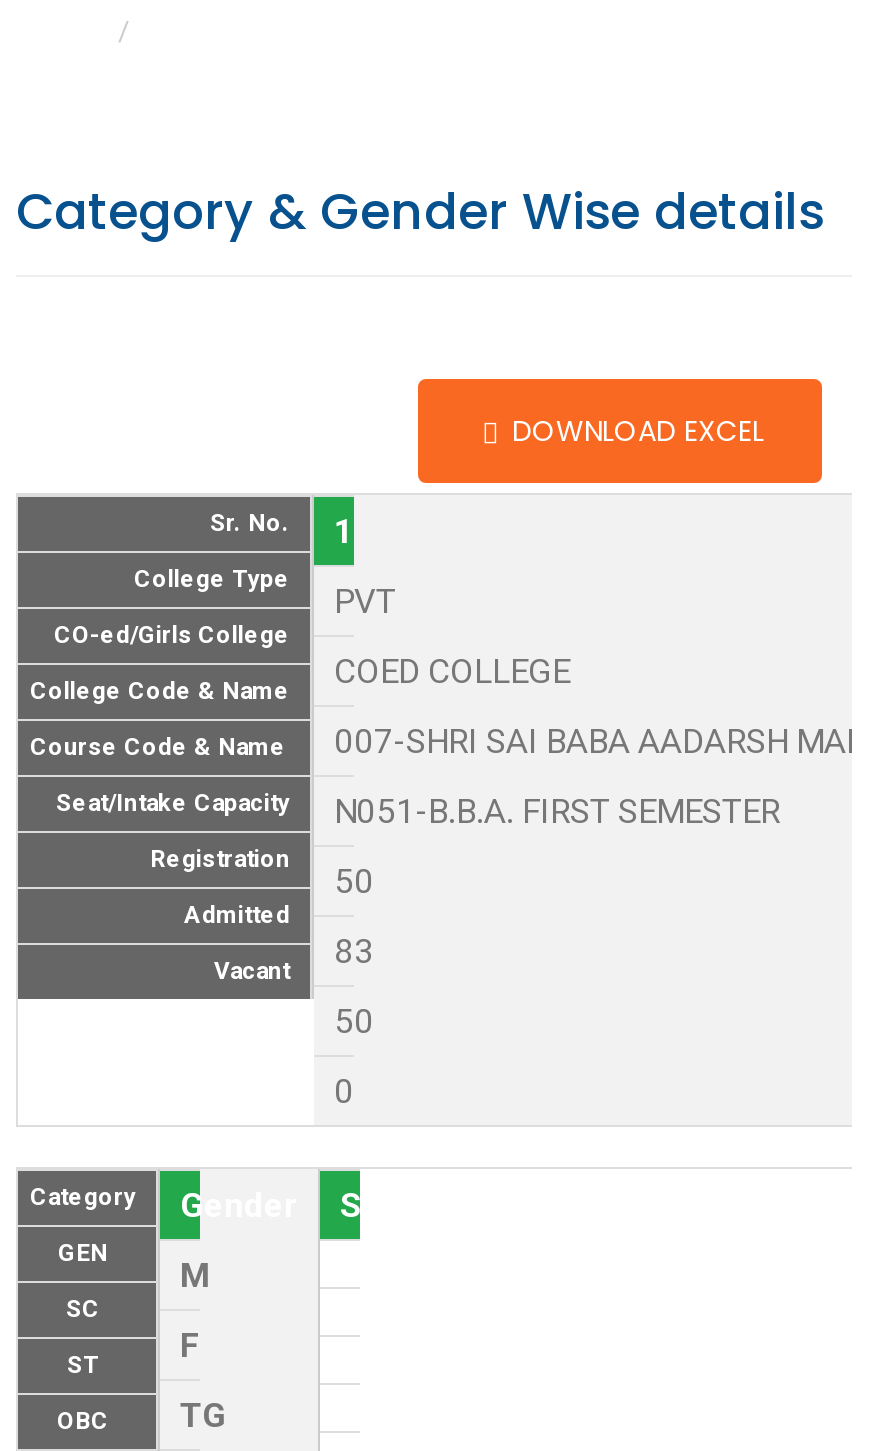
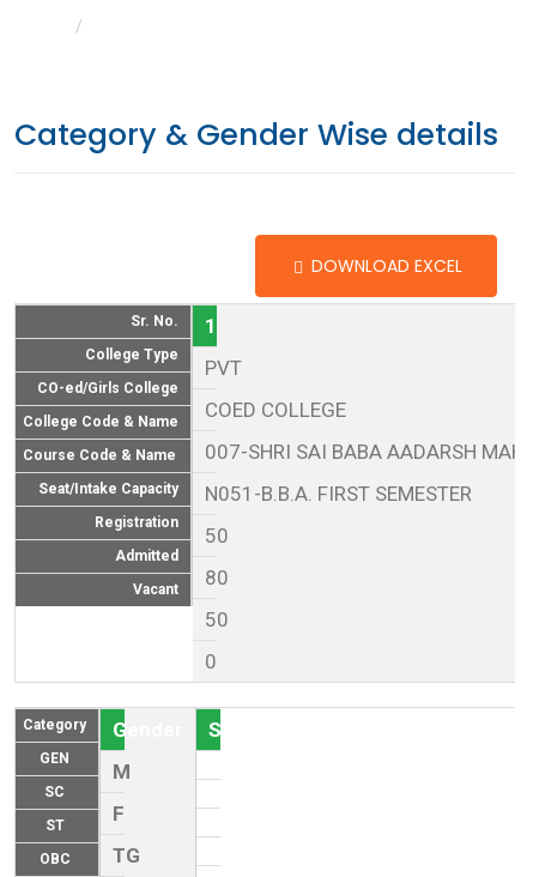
- Vacant 83
+ Vacant 80
